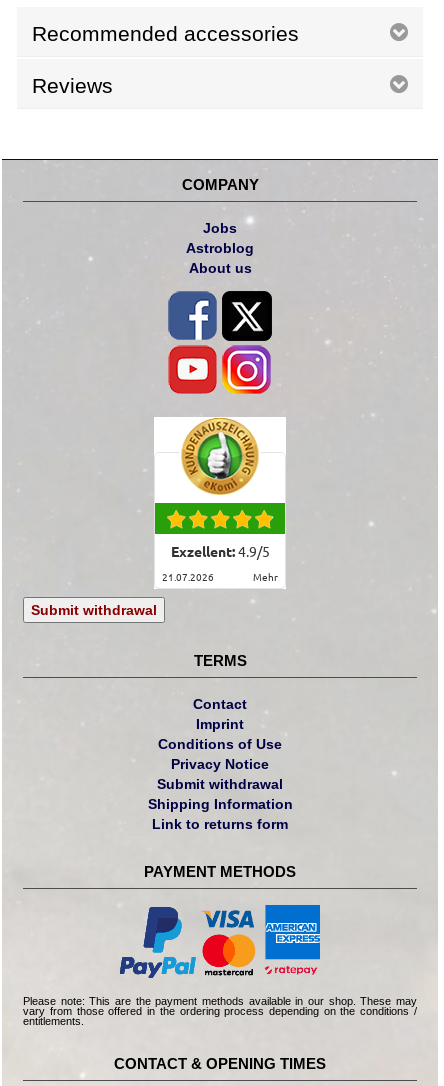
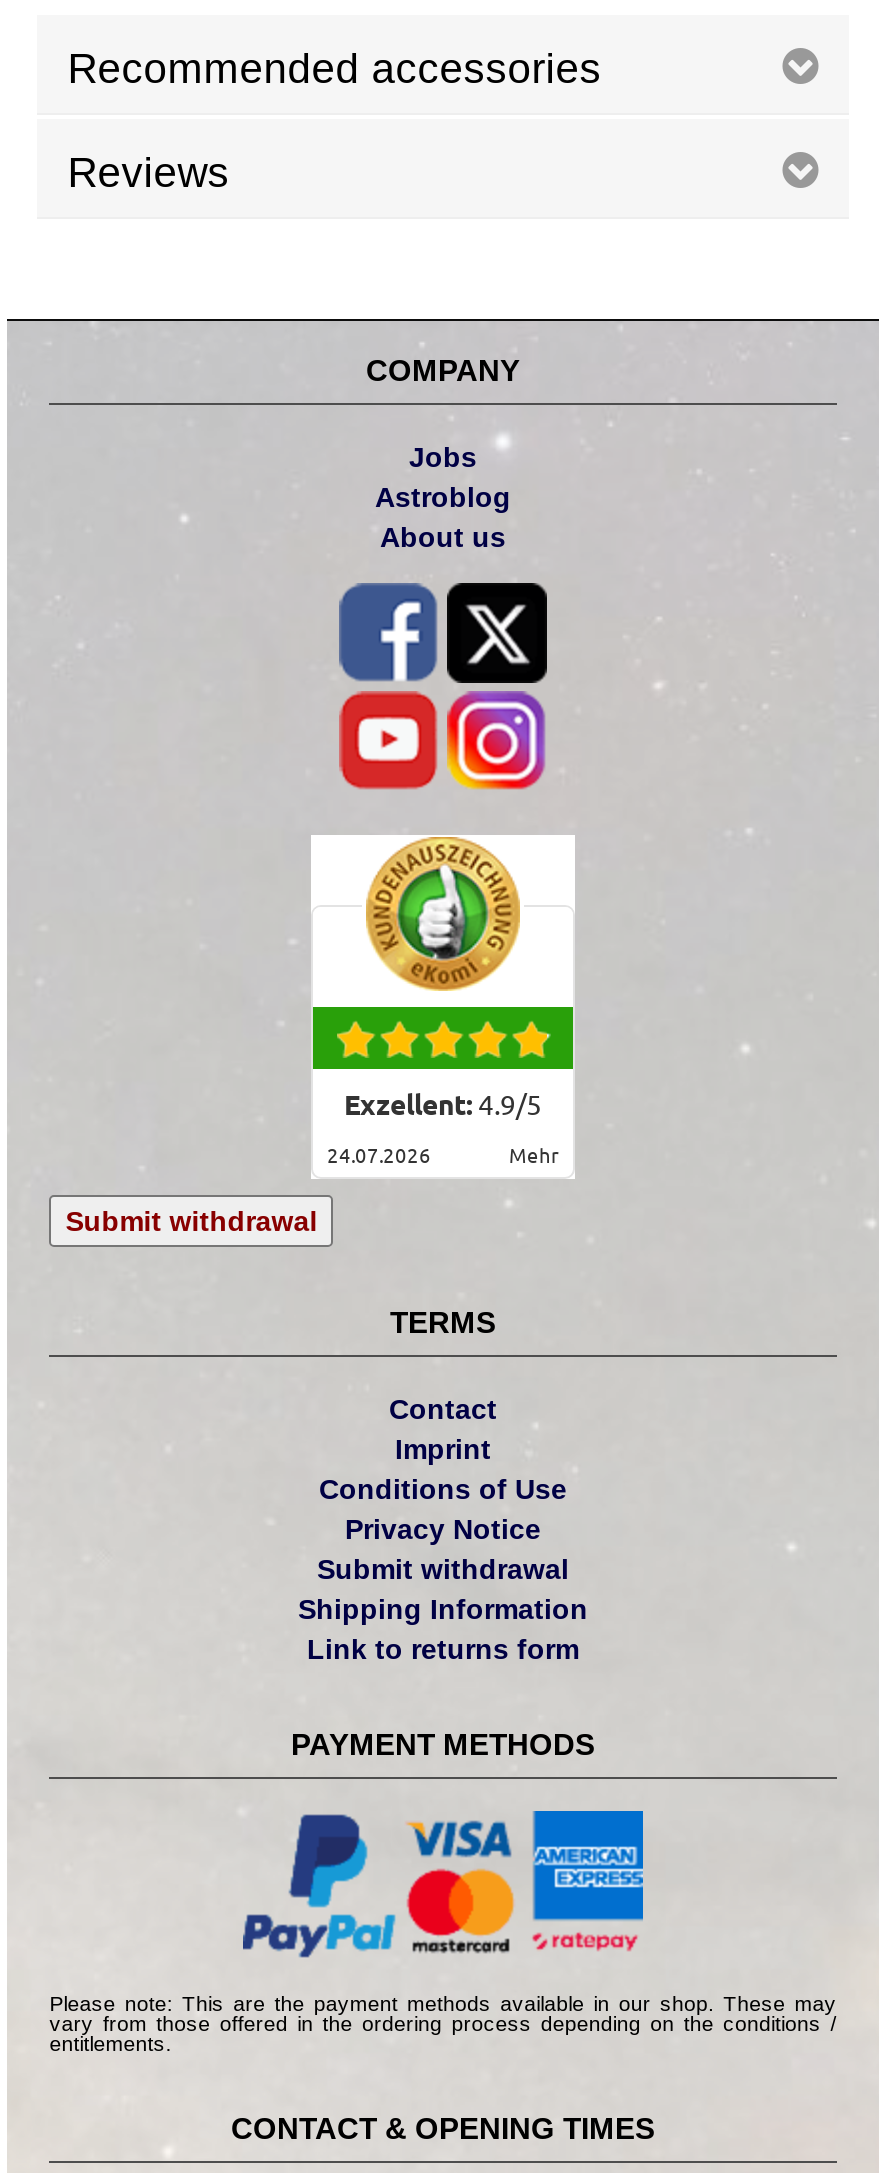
- 21.07.2026
+ 24.07.2026
